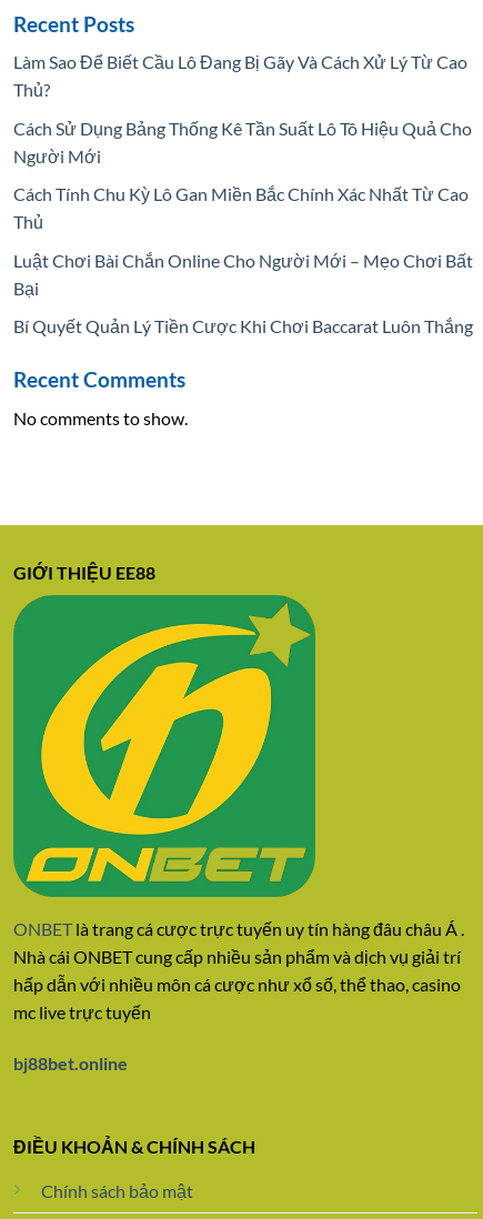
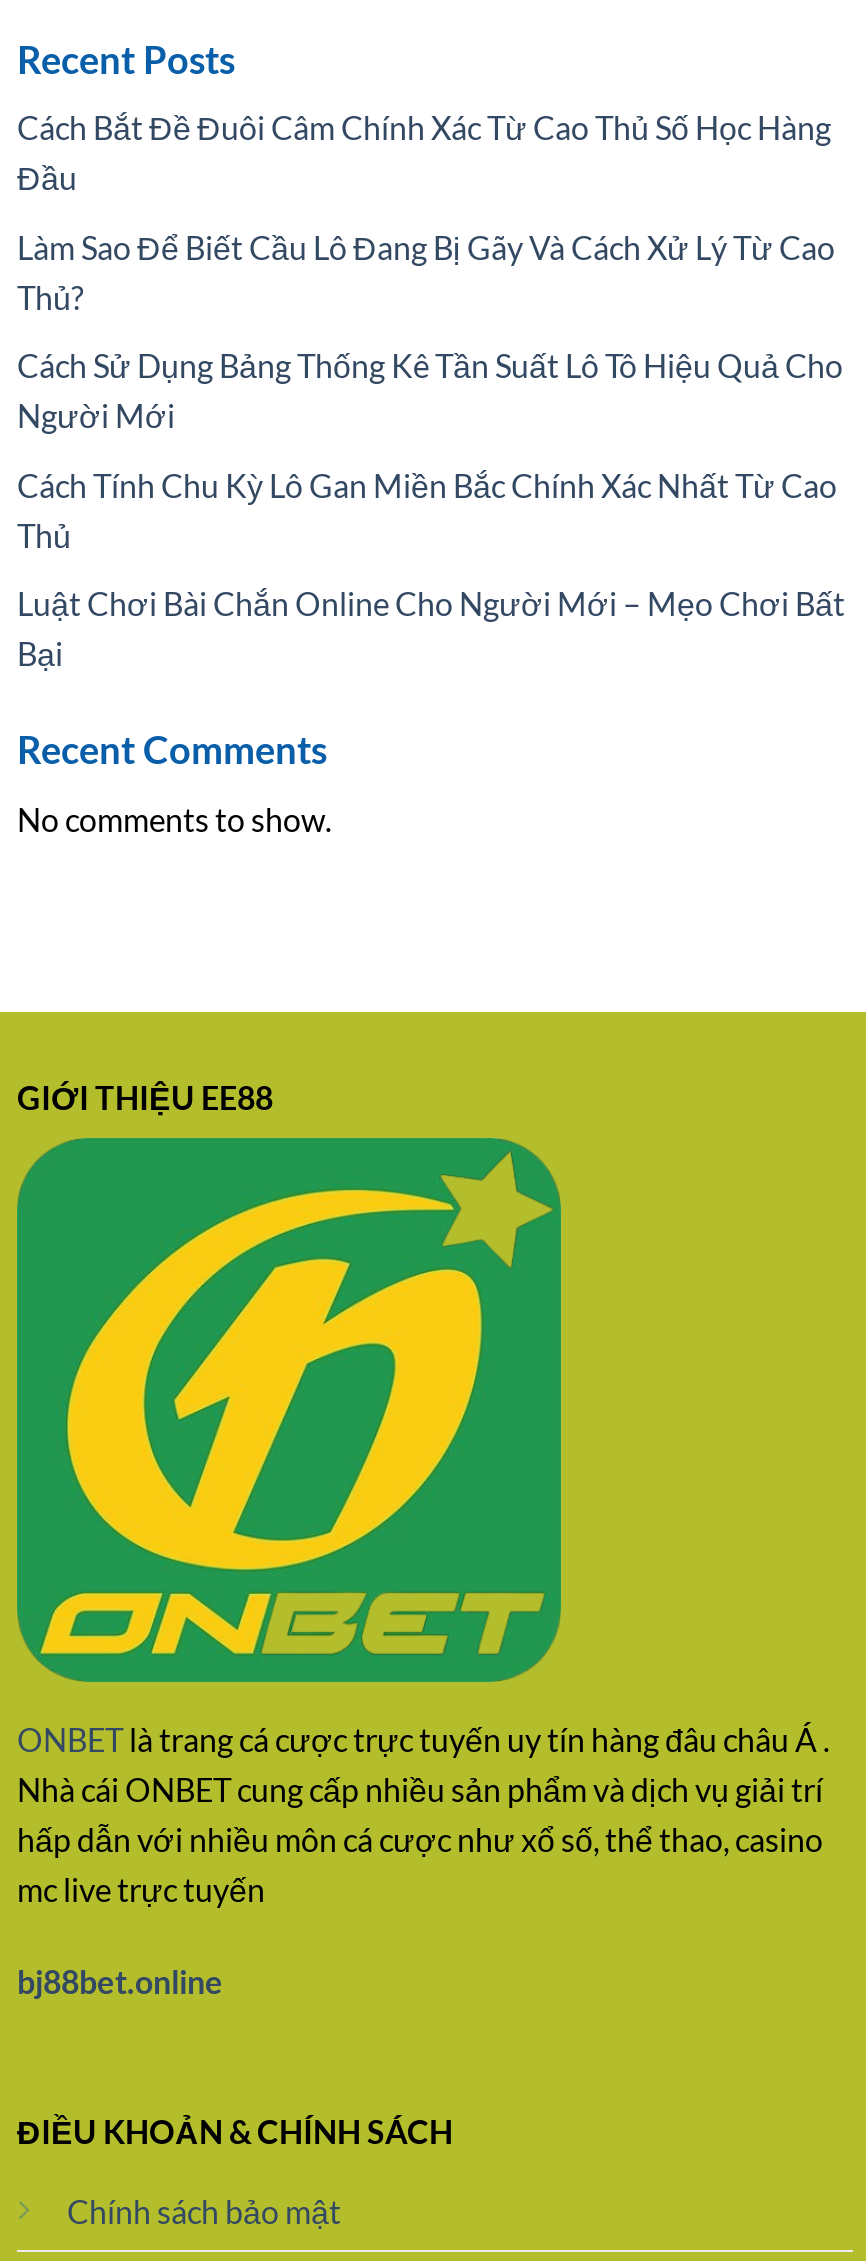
+ Cách Bắt Đề Đuôi Câm Chính Xác Từ Cao Thủ Số Học Hàng
+ Đầu

moved down: Làm Sao Để Biết Cầu Lô Đang Bị Gãy Và Cách Xử Lý Từ Cao | Thủ? | Cách Sử Dụng Bảng Thống Kê Tần Suất Lô Tô Hiệu Quả Cho | Người Mới | Cách Tính Chu Kỳ Lô Gan Miền Bắc Chính Xác Nhất Từ Cao | Thủ | Luật Chơi Bài Chắn Online Cho Người Mới – Mẹo Chơi Bất | Bại

- Bí Quyết Quản Lý Tiền Cược Khi Chơi Baccarat Luôn Thắng
